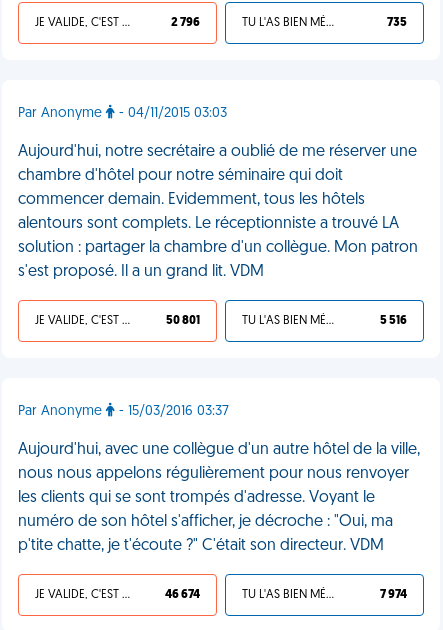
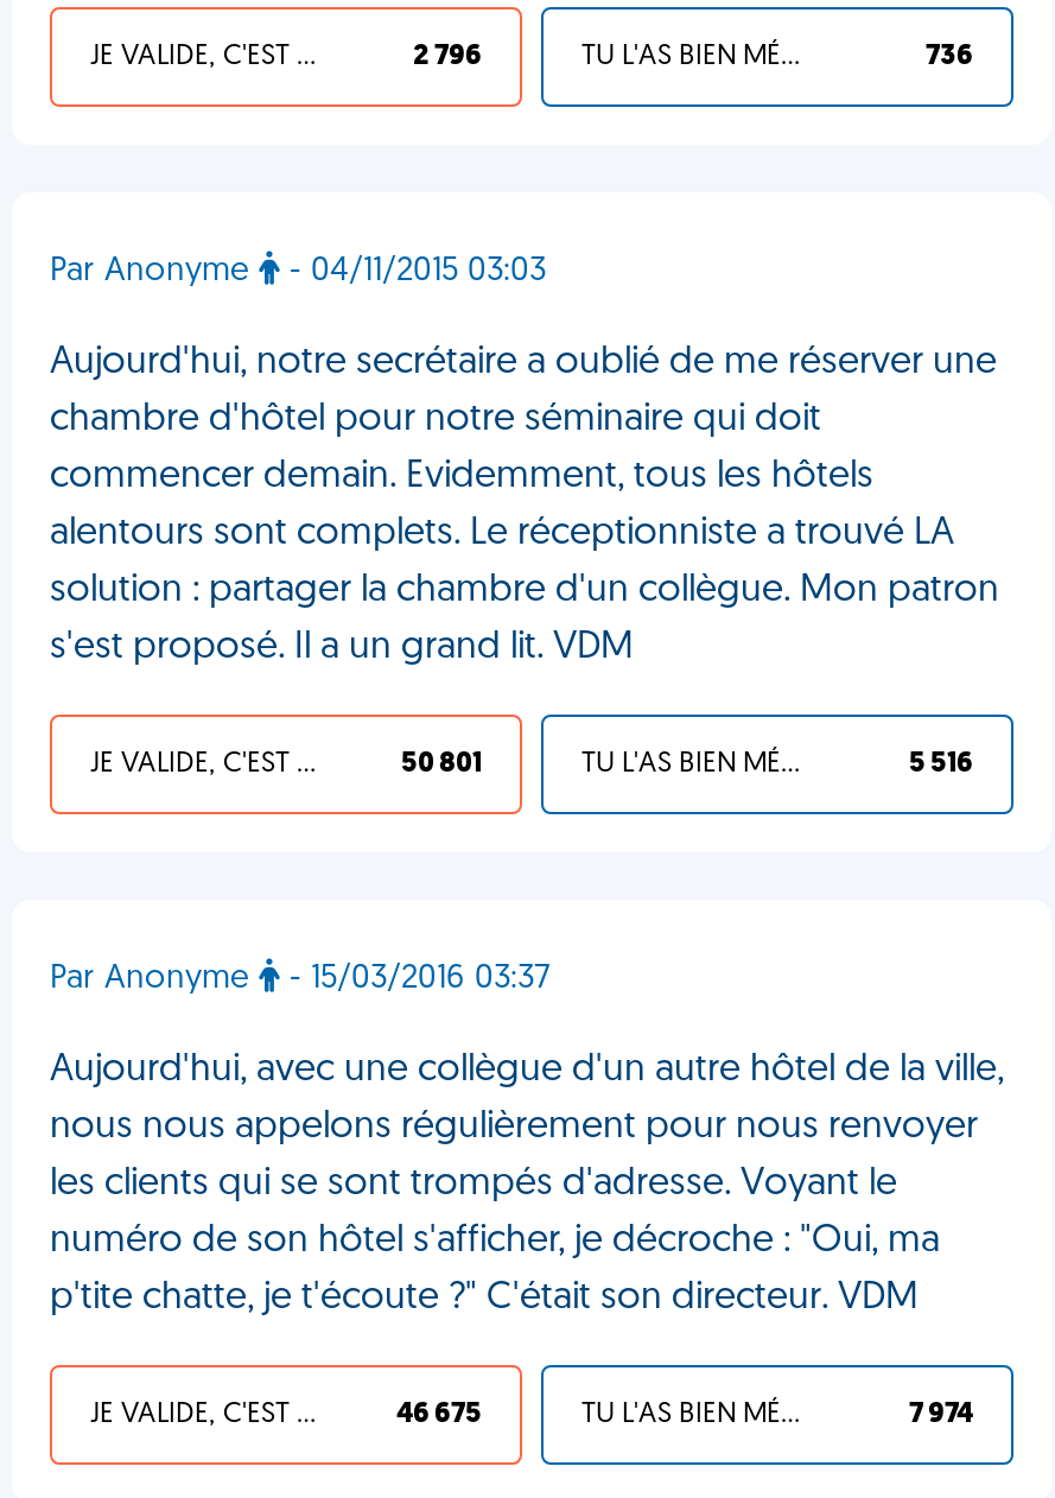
- 735
+ 736

- 46 674
+ 46 675
